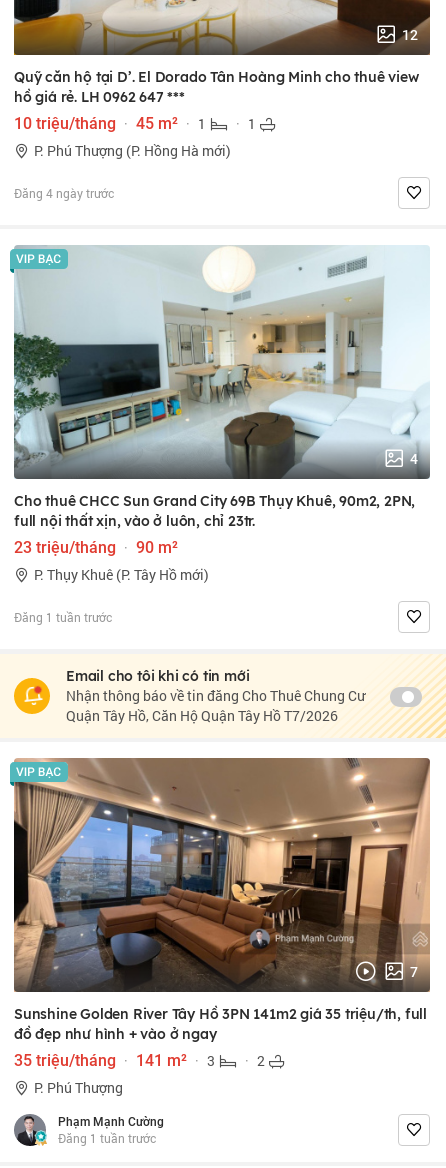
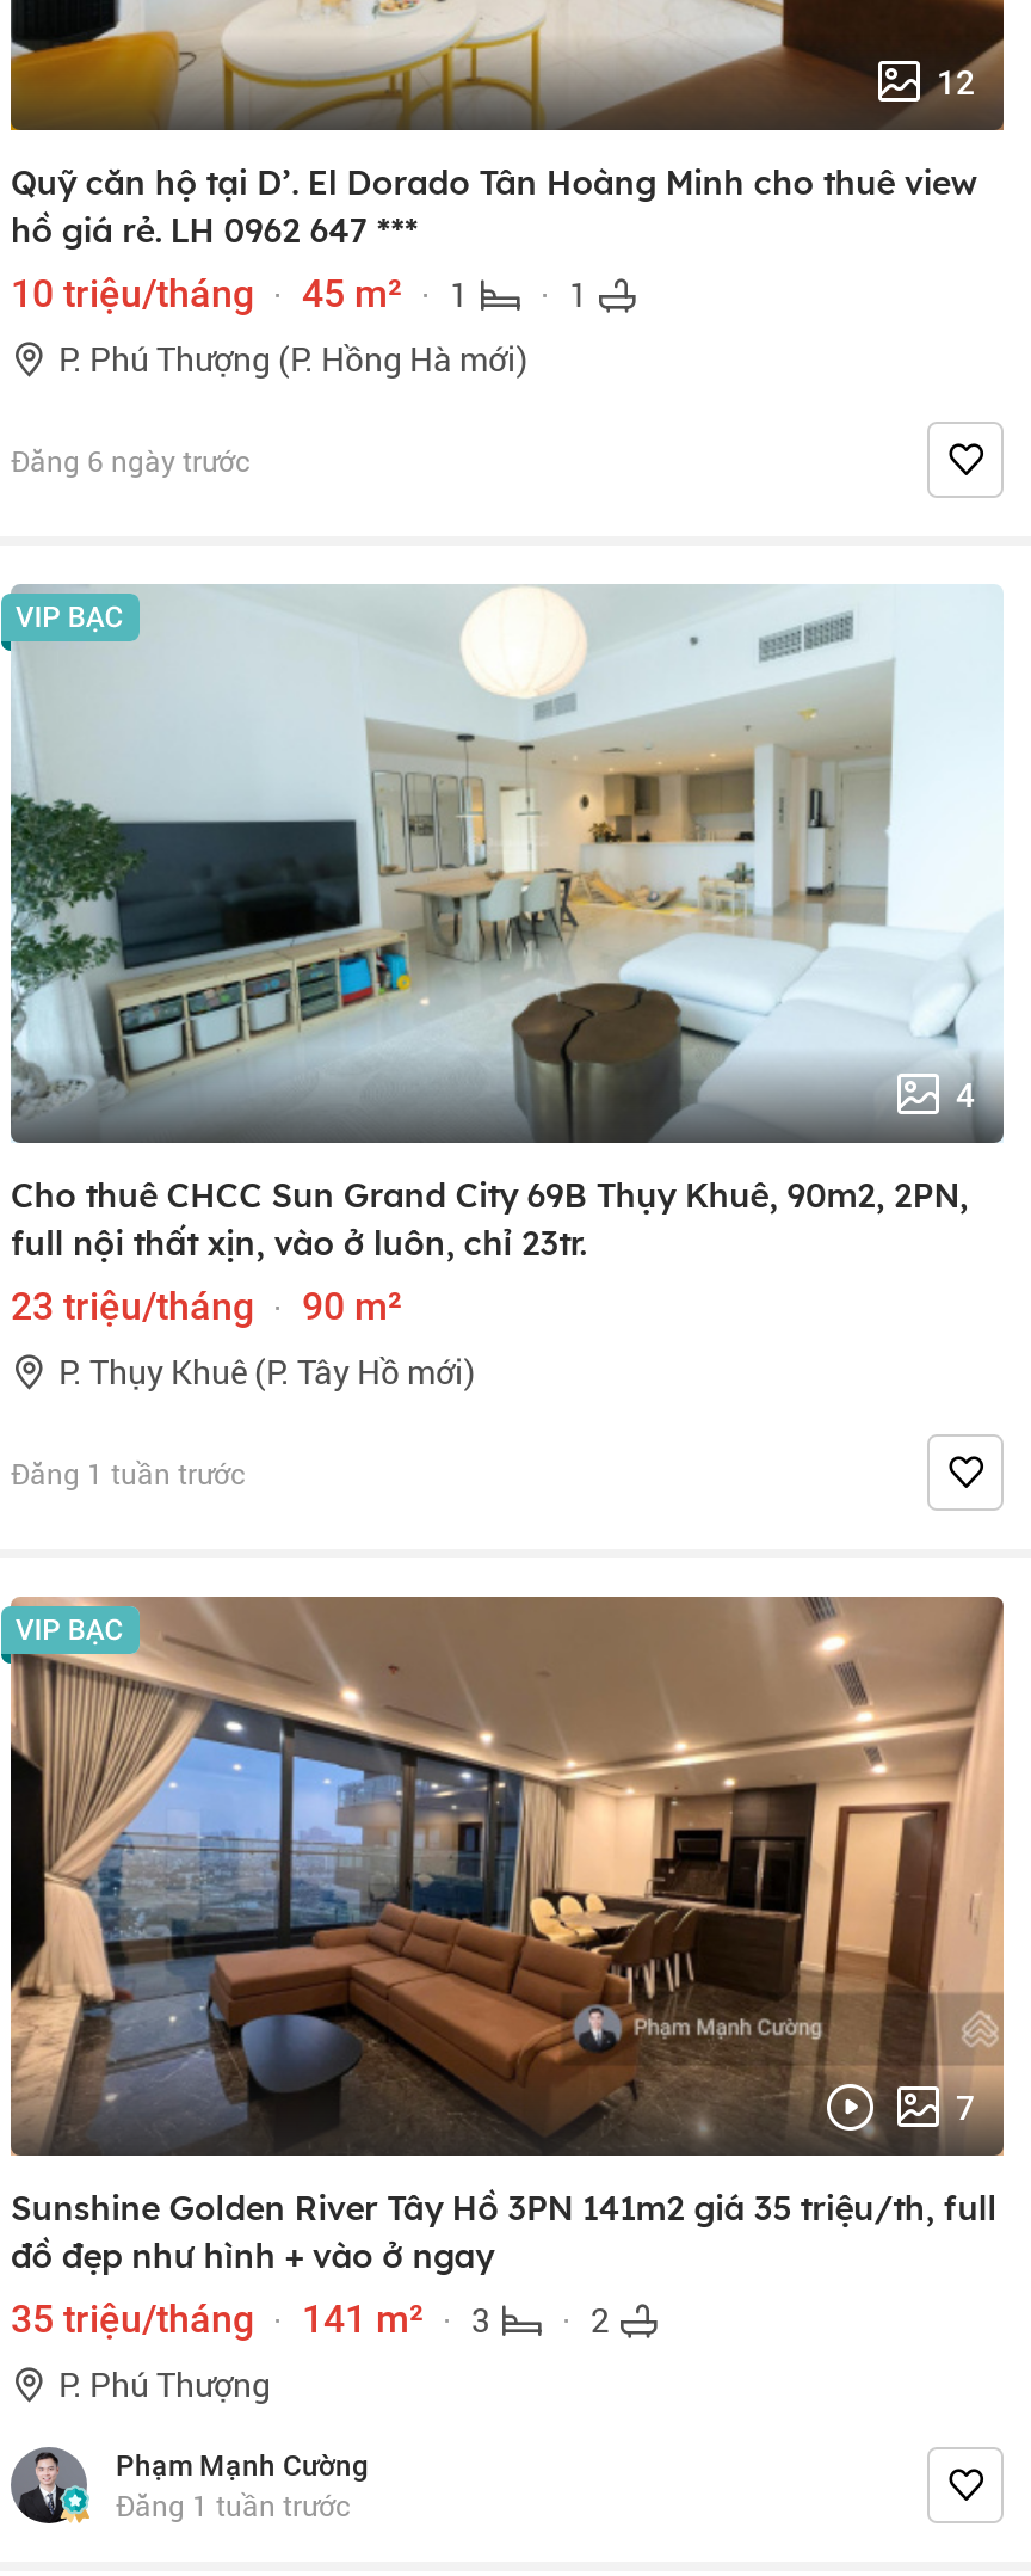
- Đăng 4 ngày trước
+ Đăng 6 ngày trước

- [image]
- Email cho tôi khi có tin mới
- Nhận thông báo về tin đăng Cho Thuê Chung Cư
- Quận Tây Hồ, Căn Hộ Quận Tây Hồ T7/2026

- [image]
